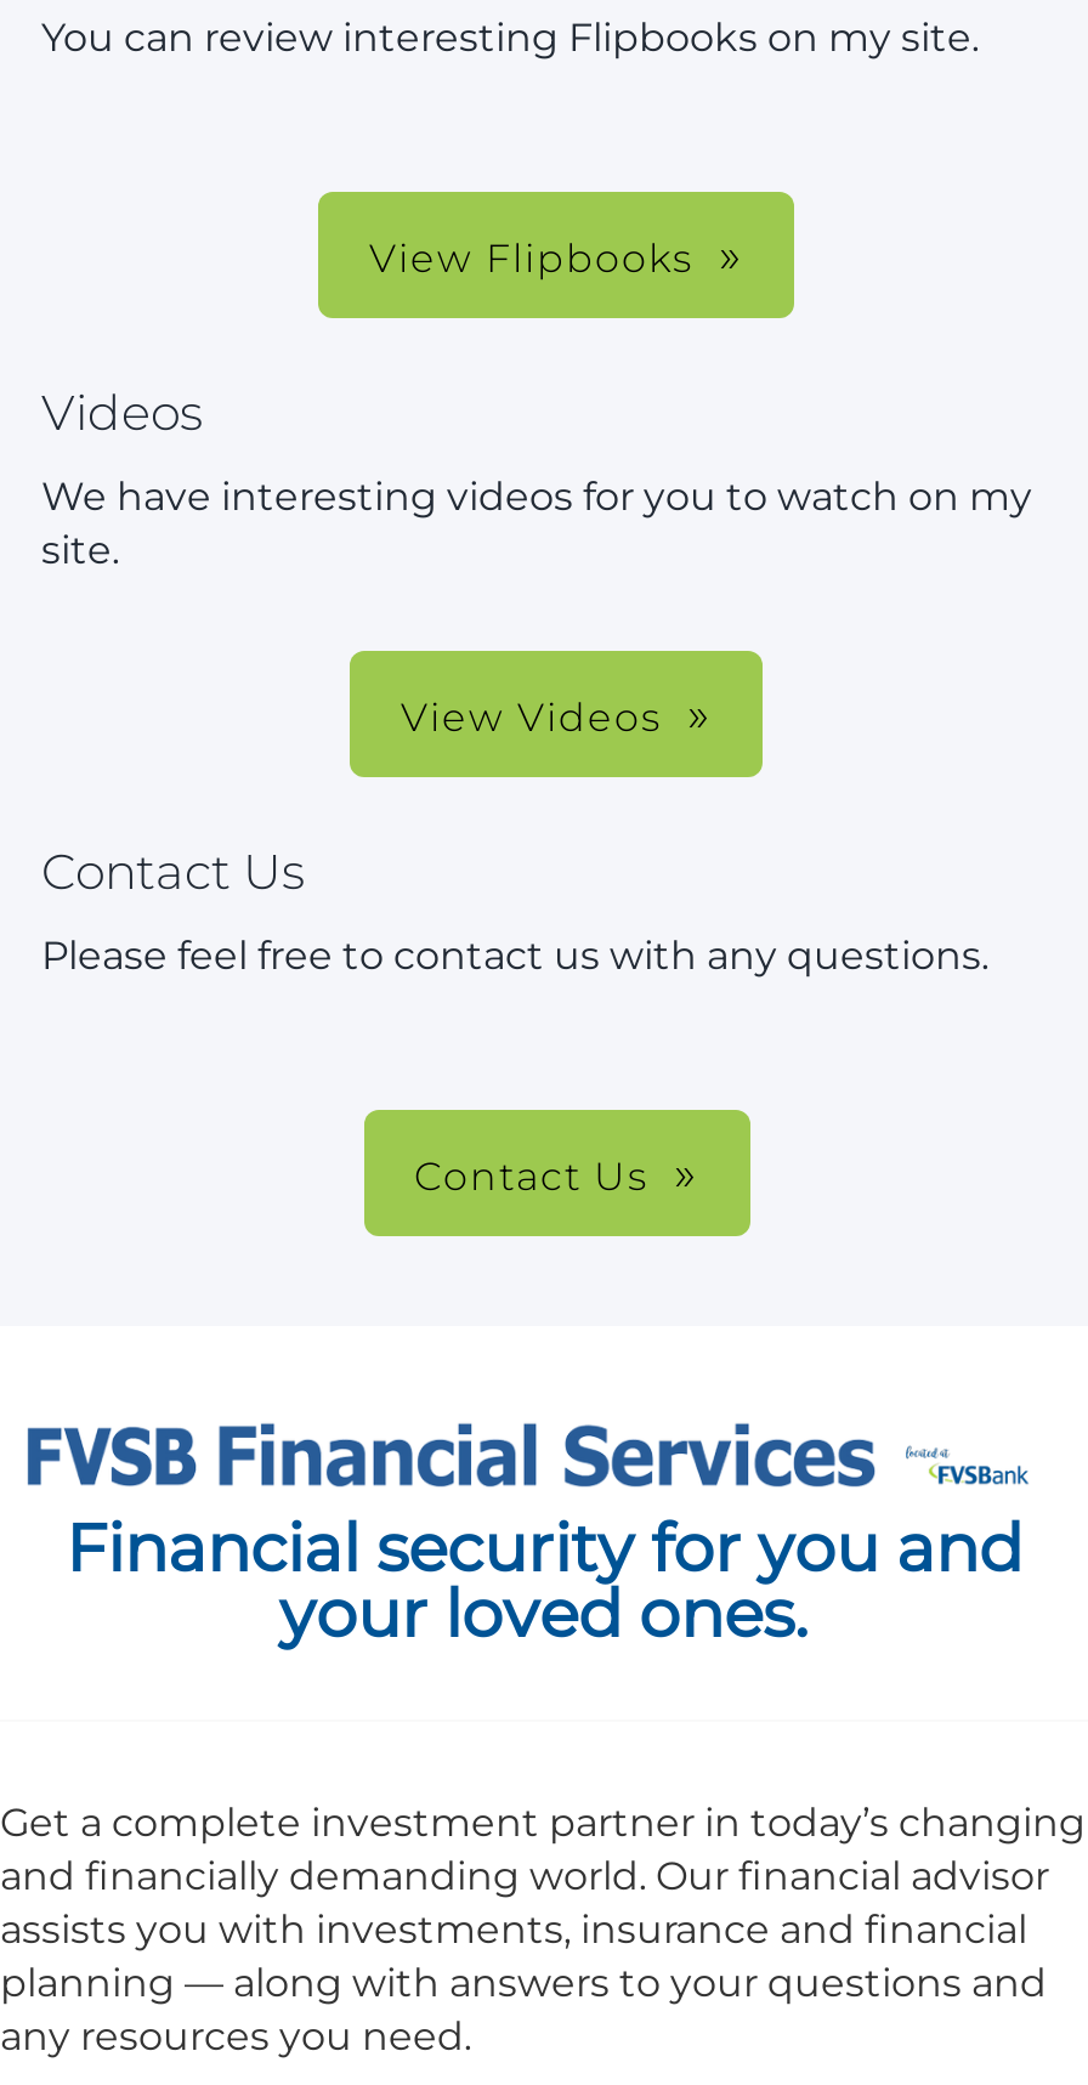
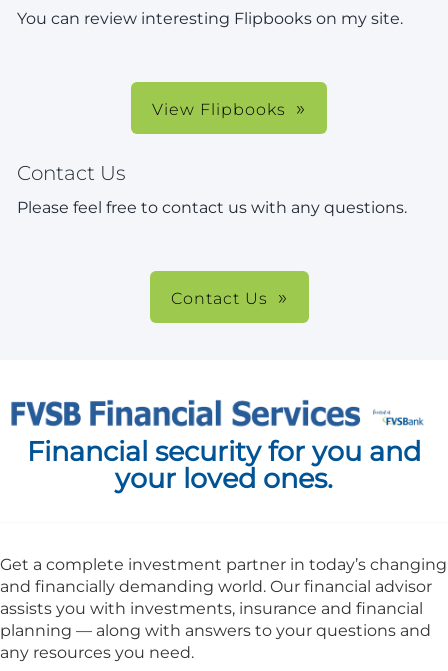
- Videos
- We have interesting videos for you to watch on my
- site.

- View Videos
